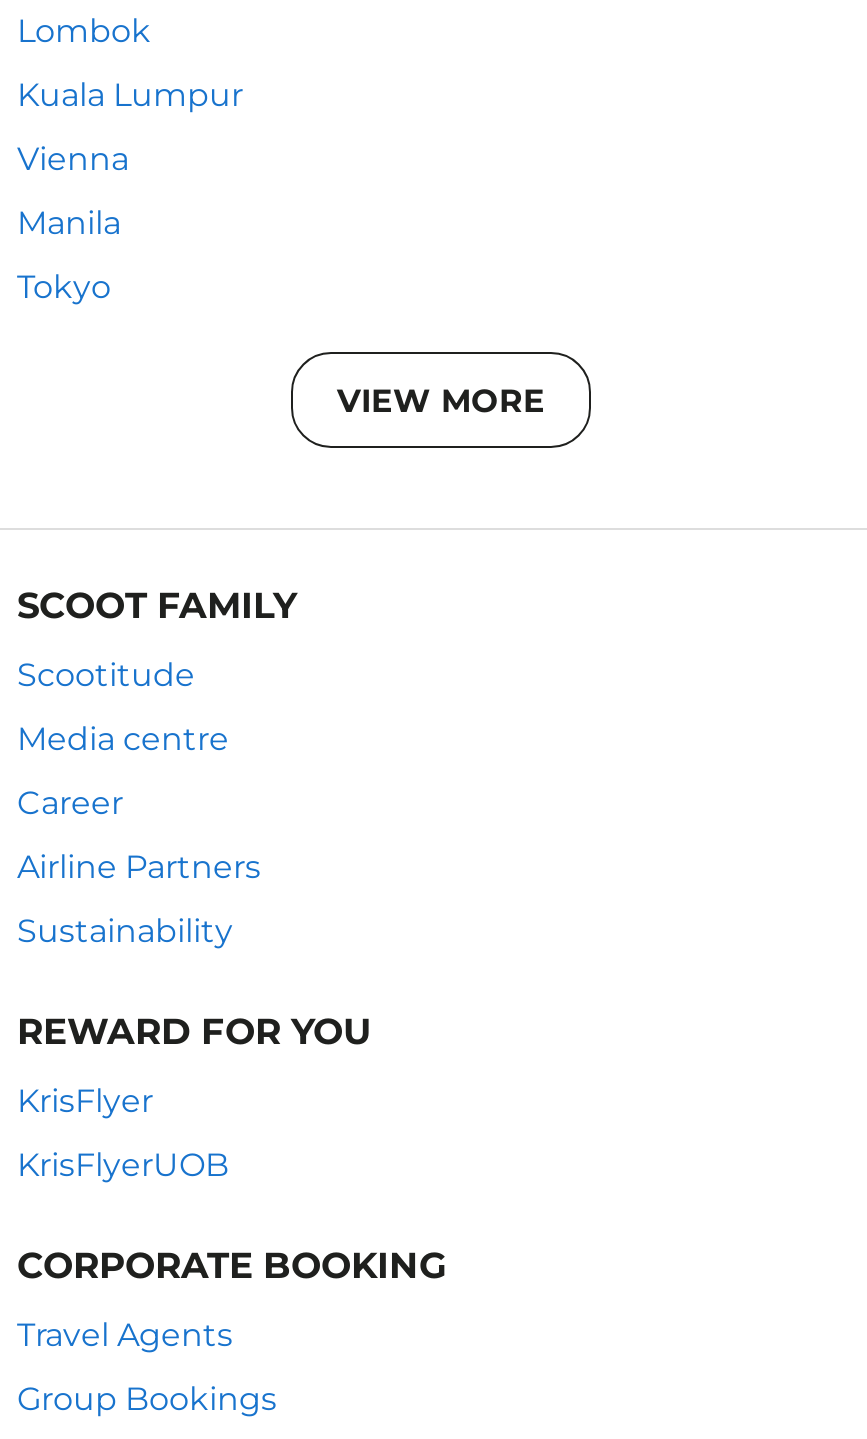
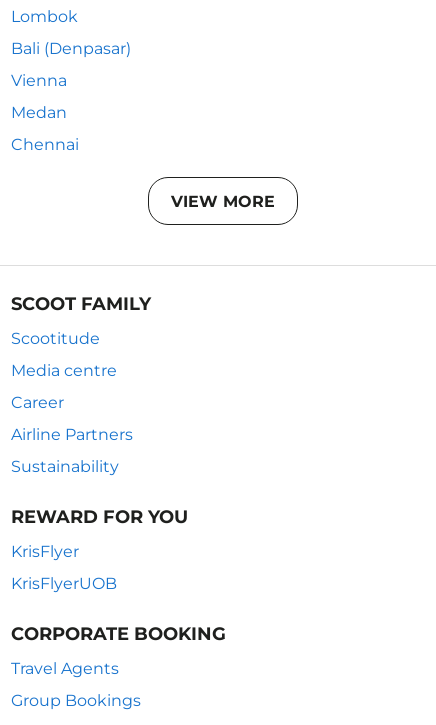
- Kuala Lumpur
+ Bali (Denpasar)

- Manila
+ Medan

- Tokyo
+ Chennai
